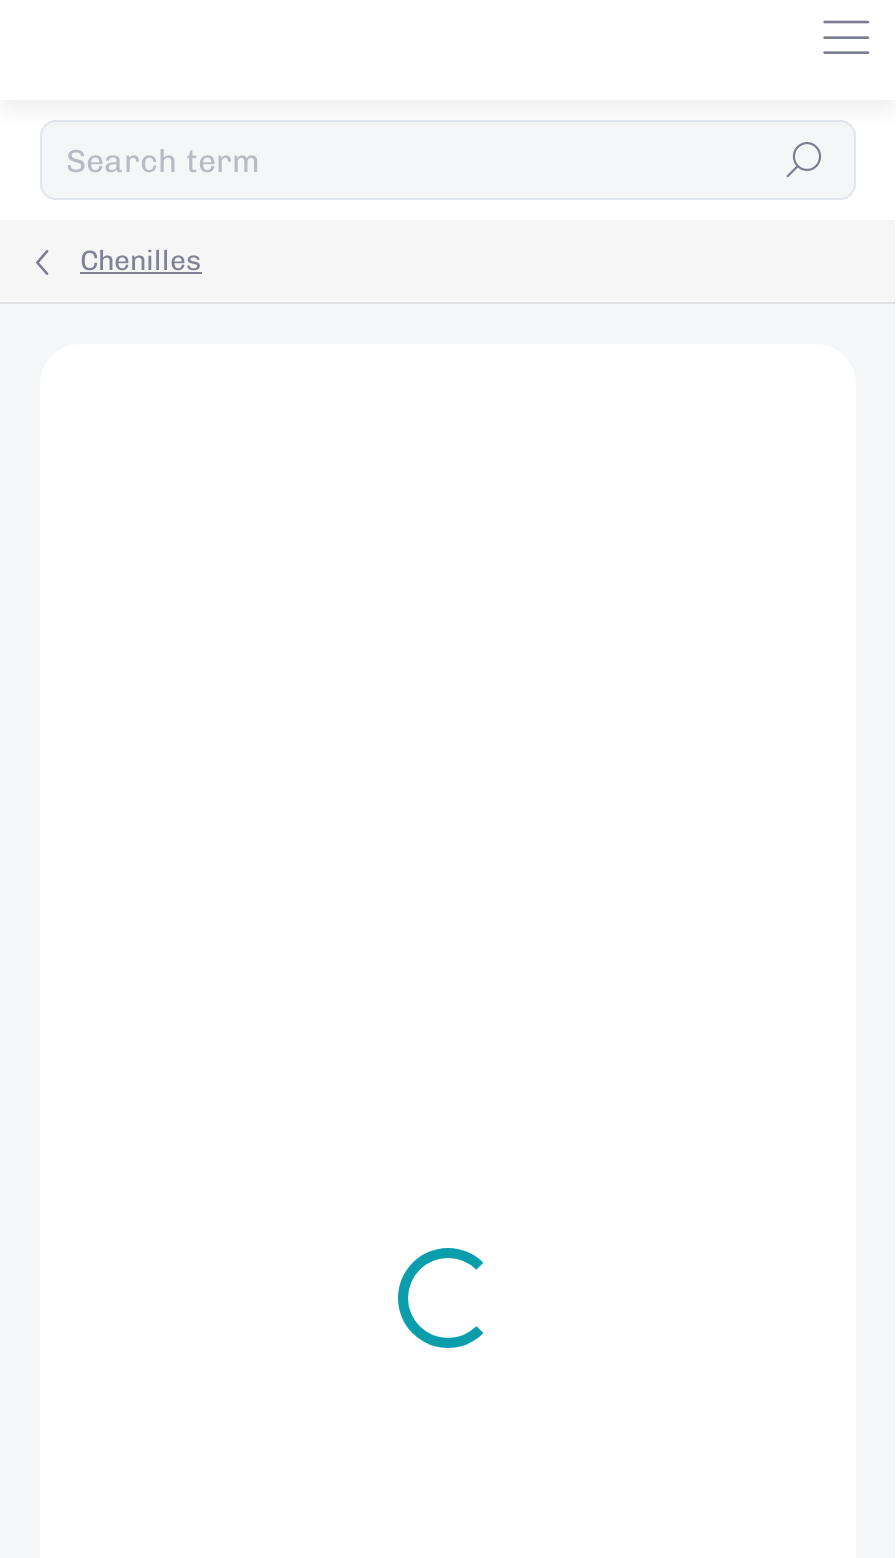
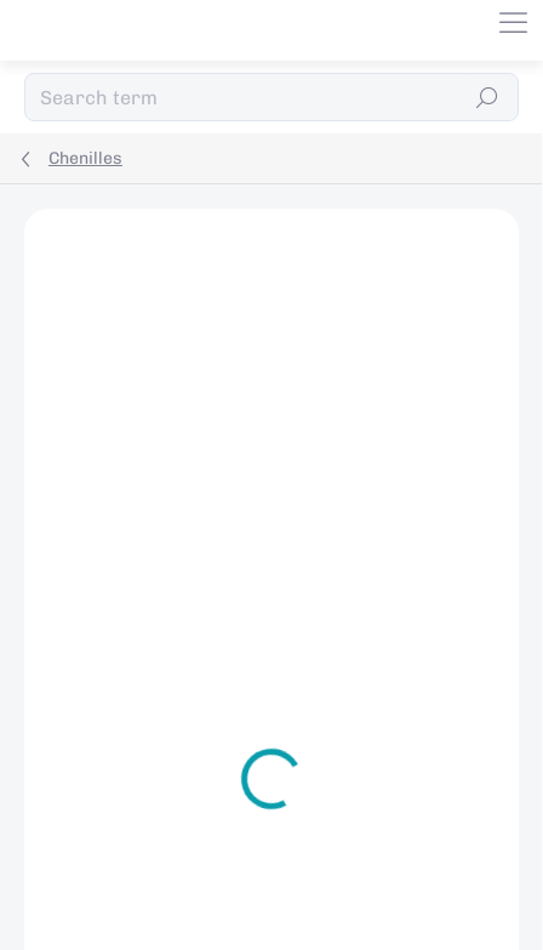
- [image]
+ [image]
